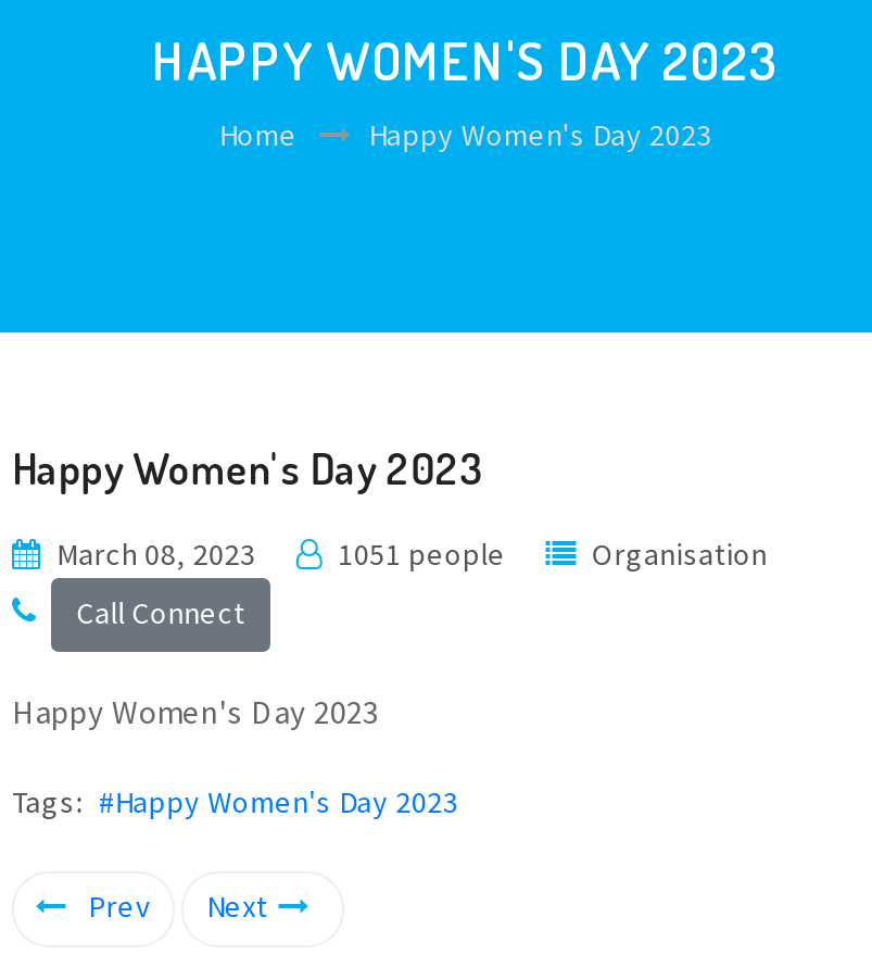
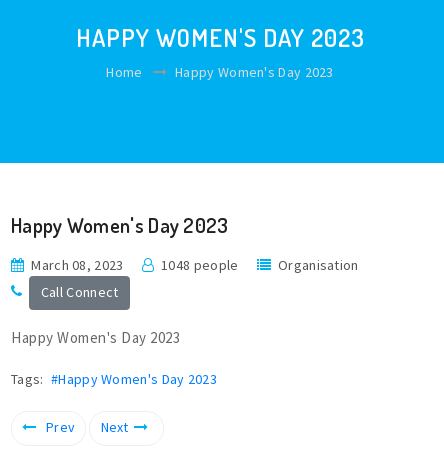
- 1051 people
+ 1048 people
